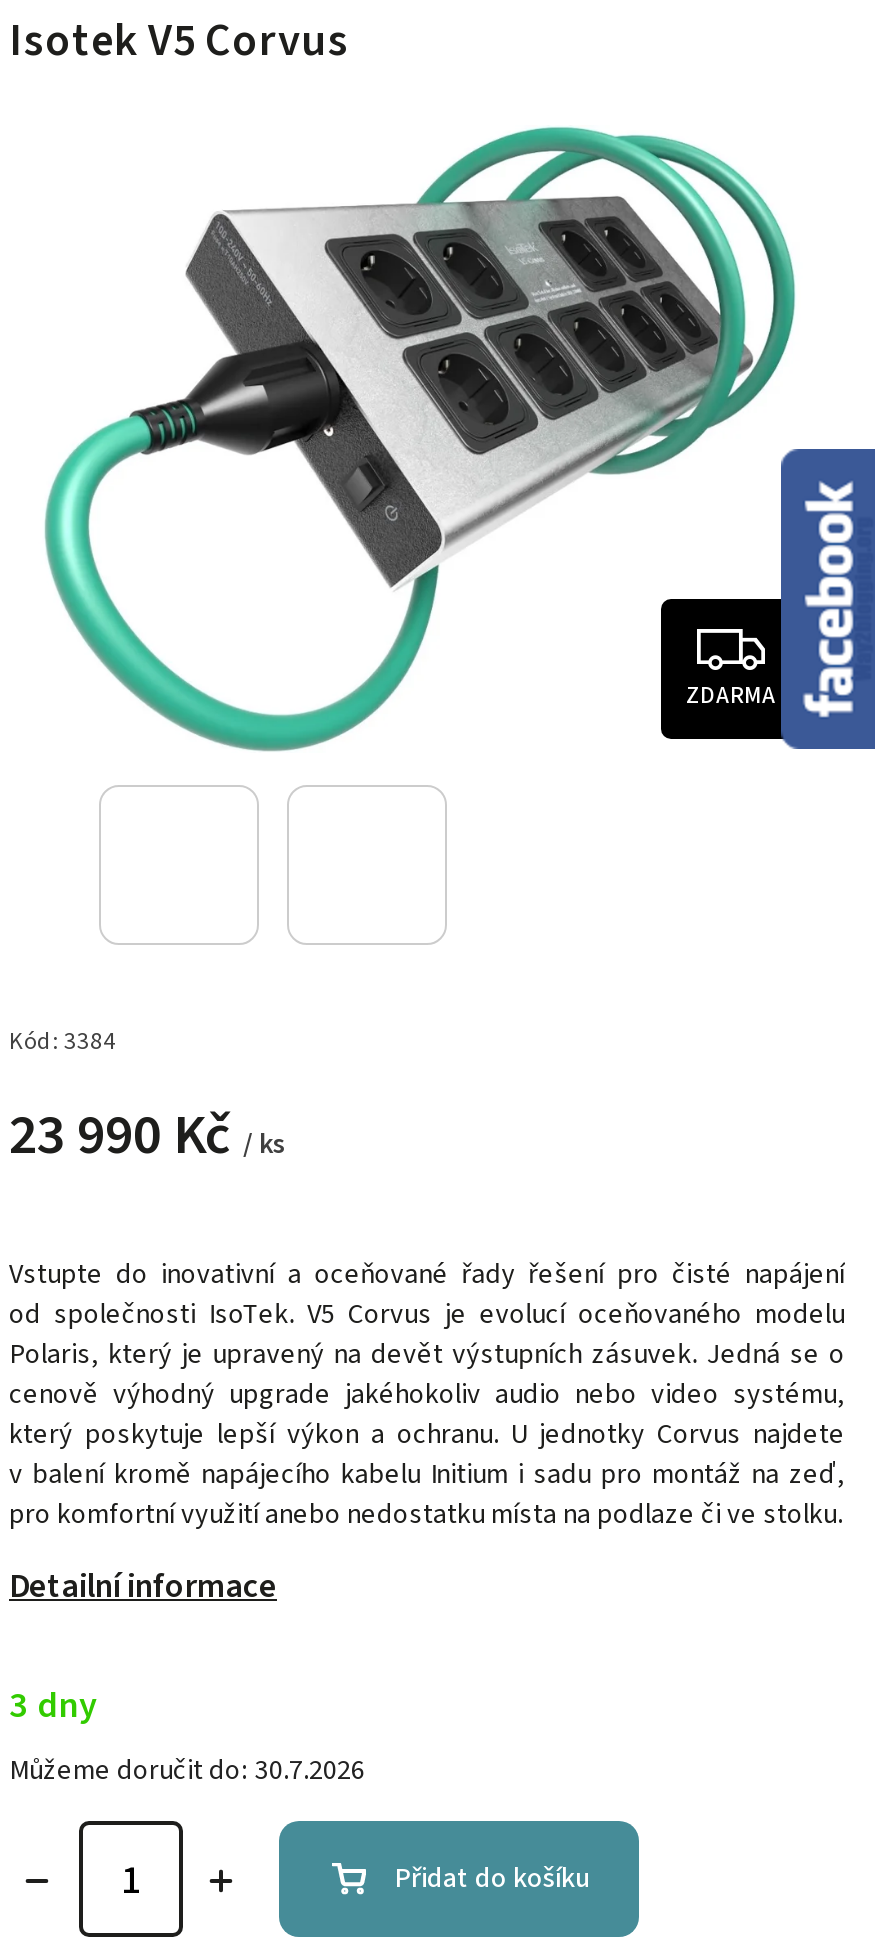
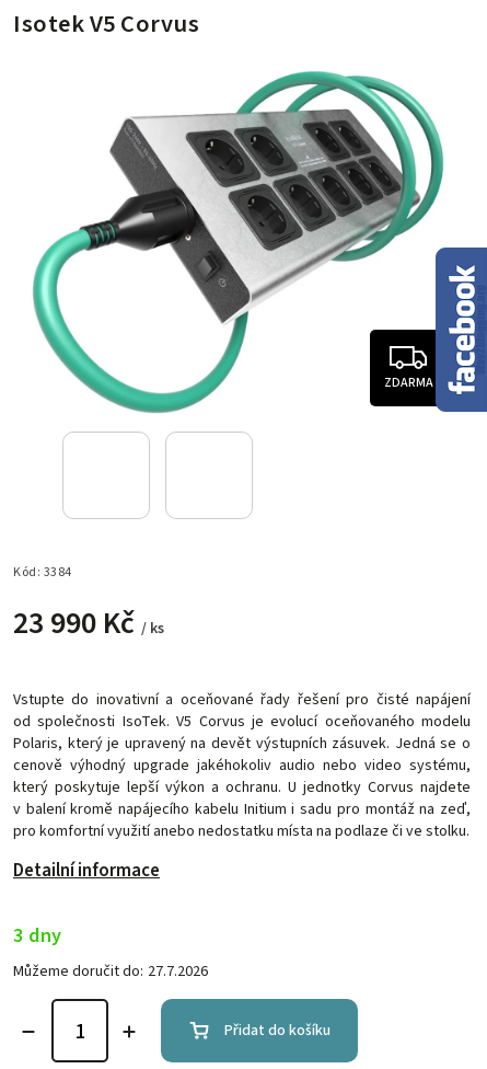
- Můžeme doručit do: 30.7.2026
+ Můžeme doručit do: 27.7.2026
